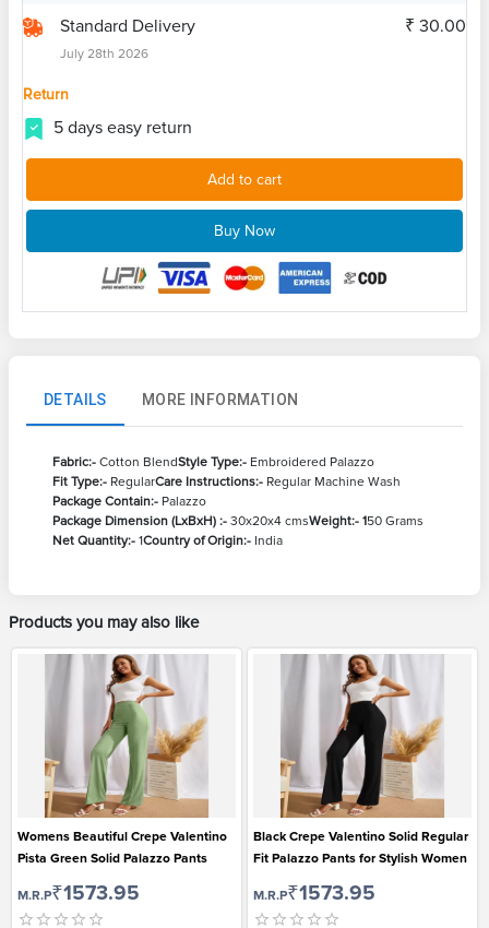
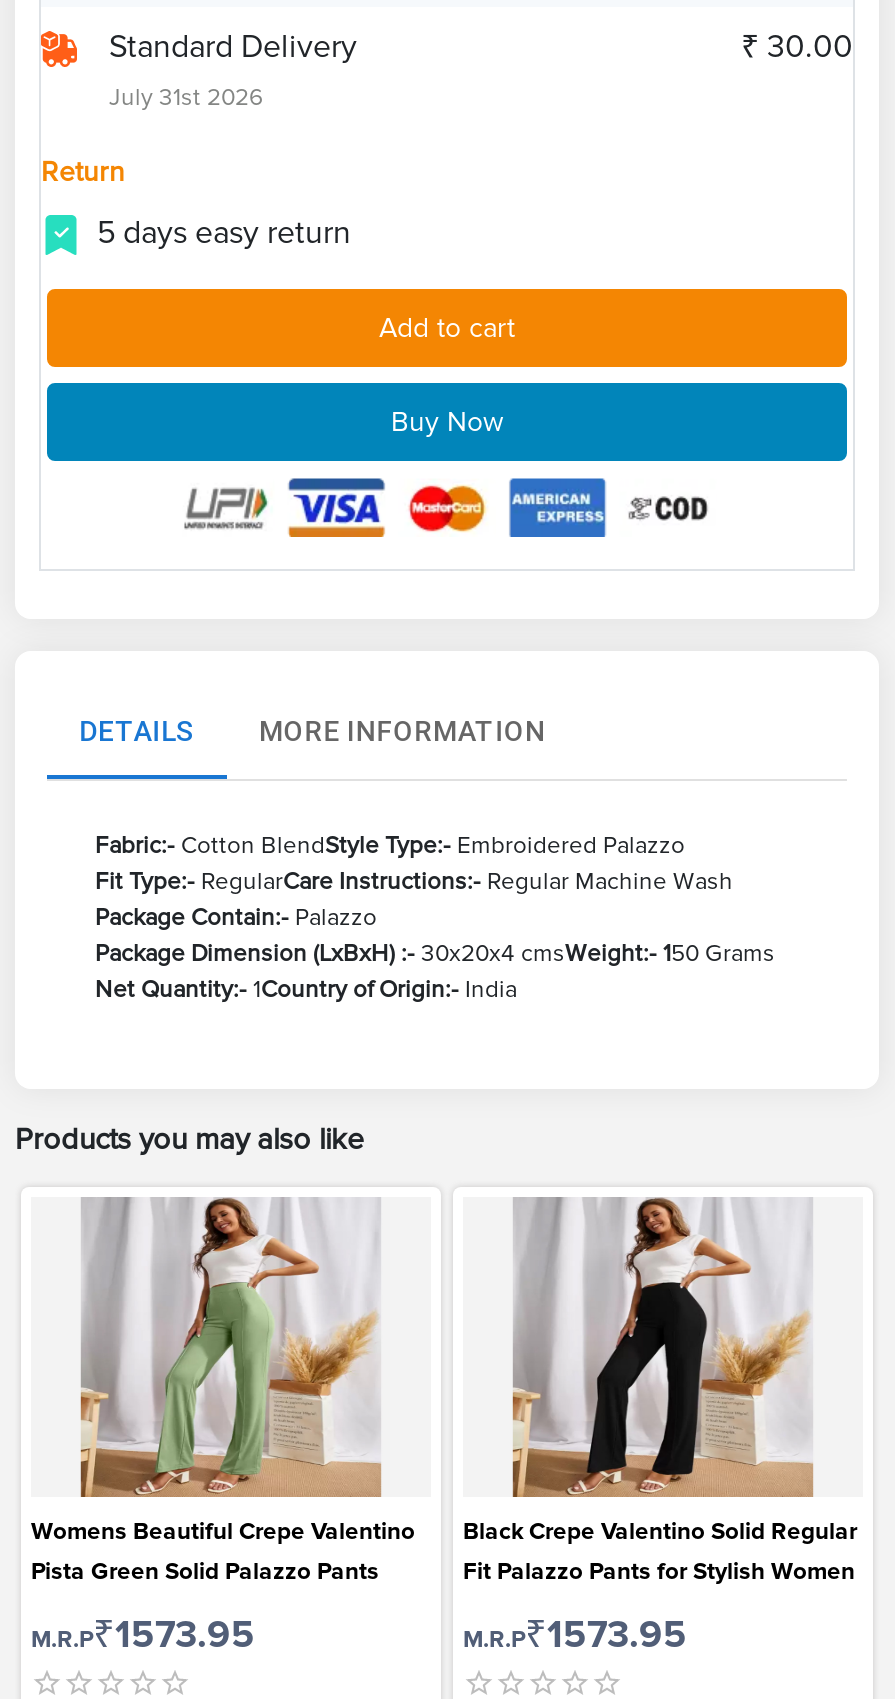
- July 28th 2026
+ July 31st 2026
